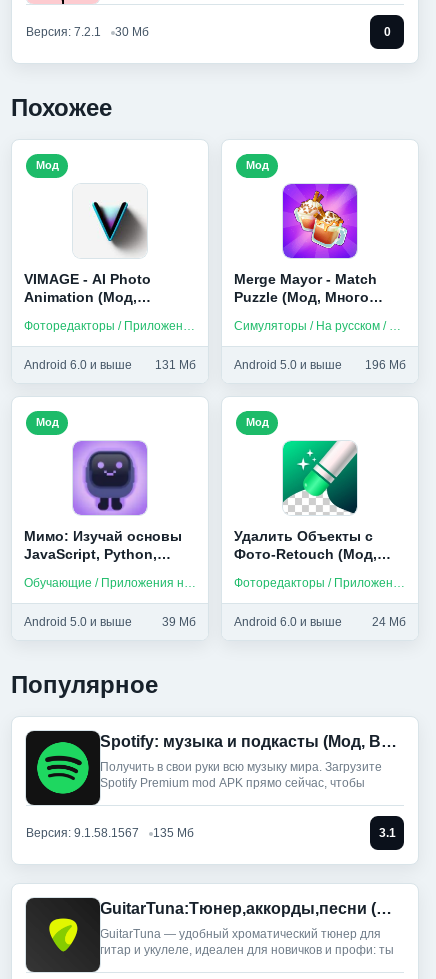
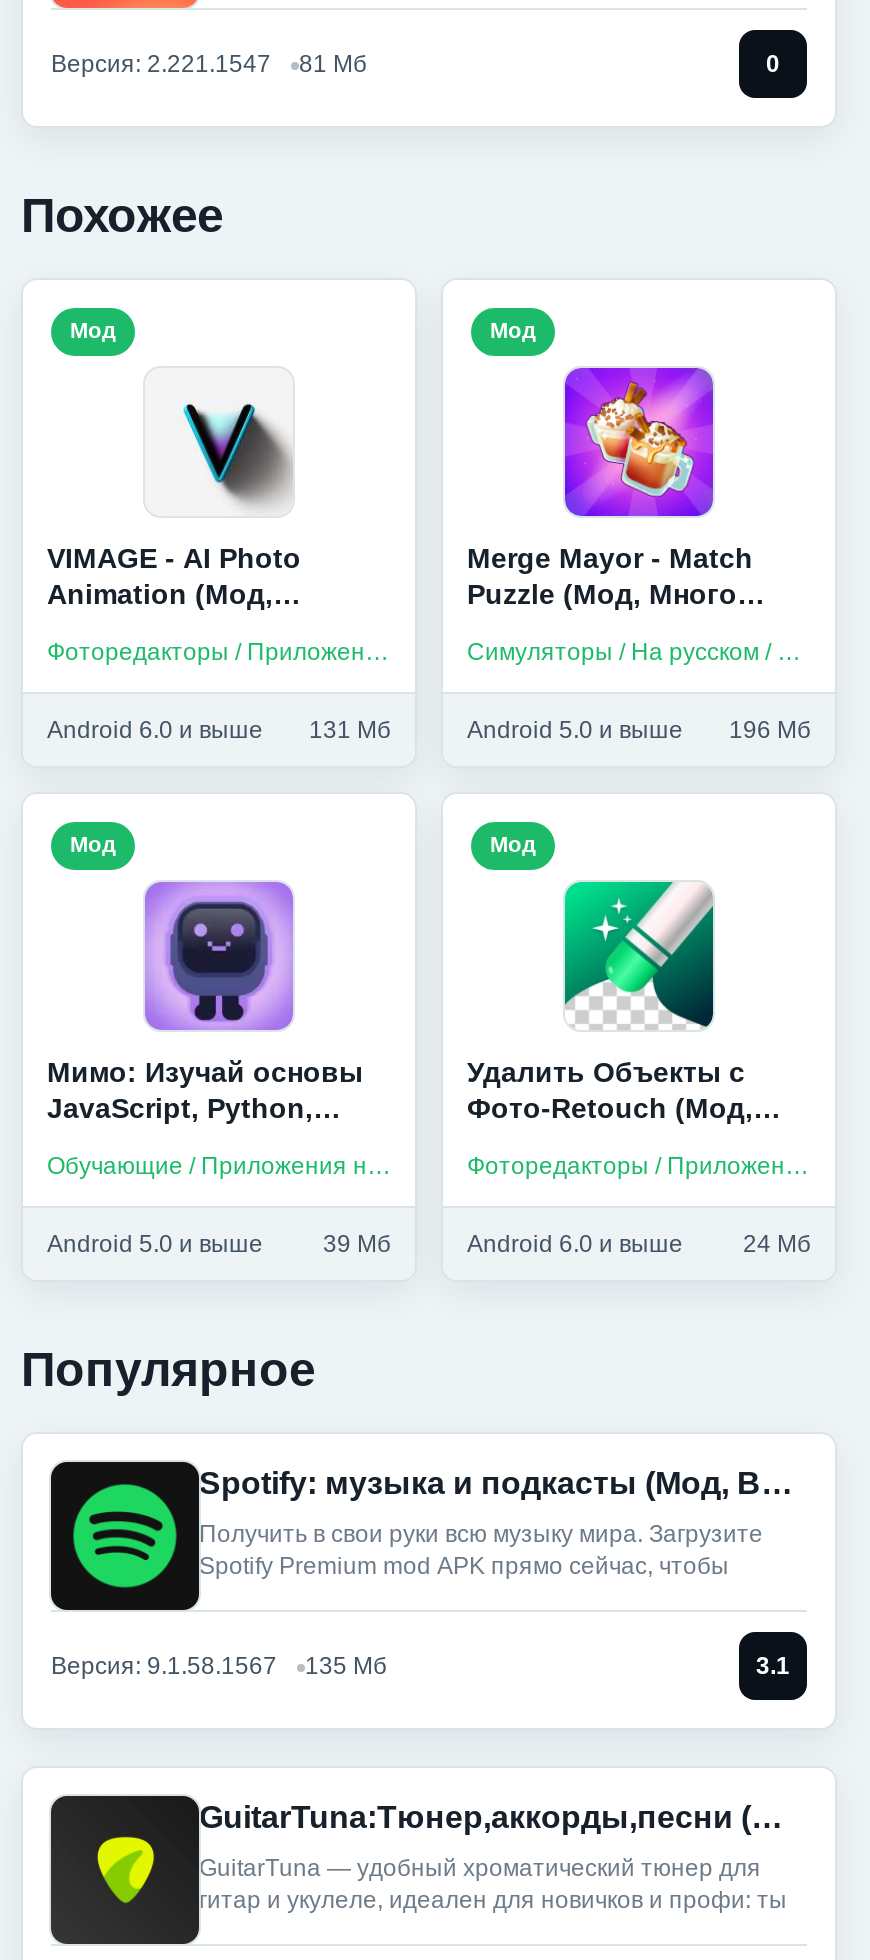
- Версия: 7.2.1
- 30 Мб
+ Версия: 2.221.1547
+ 81 Мб
